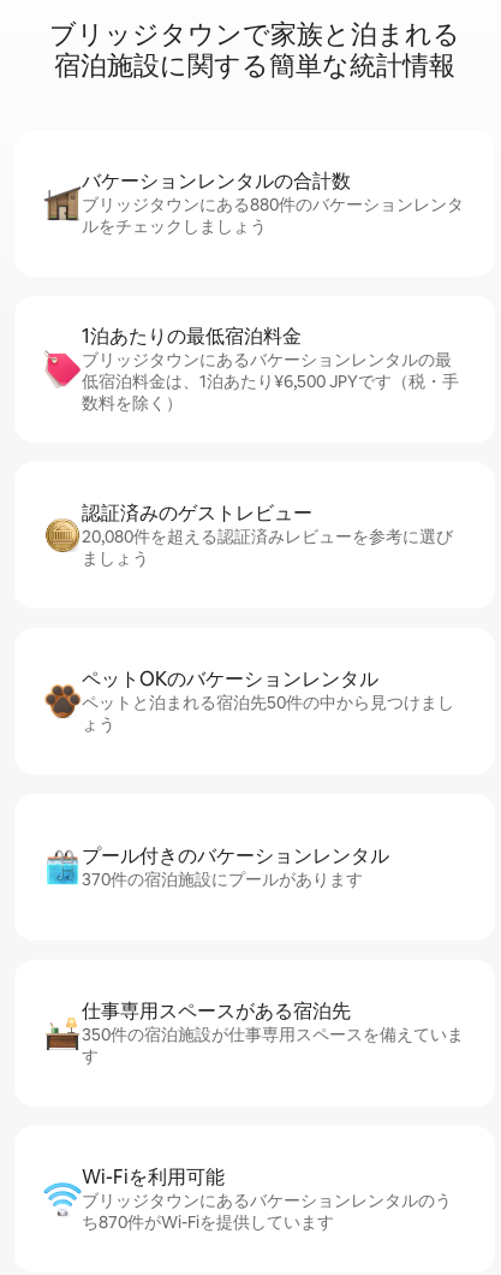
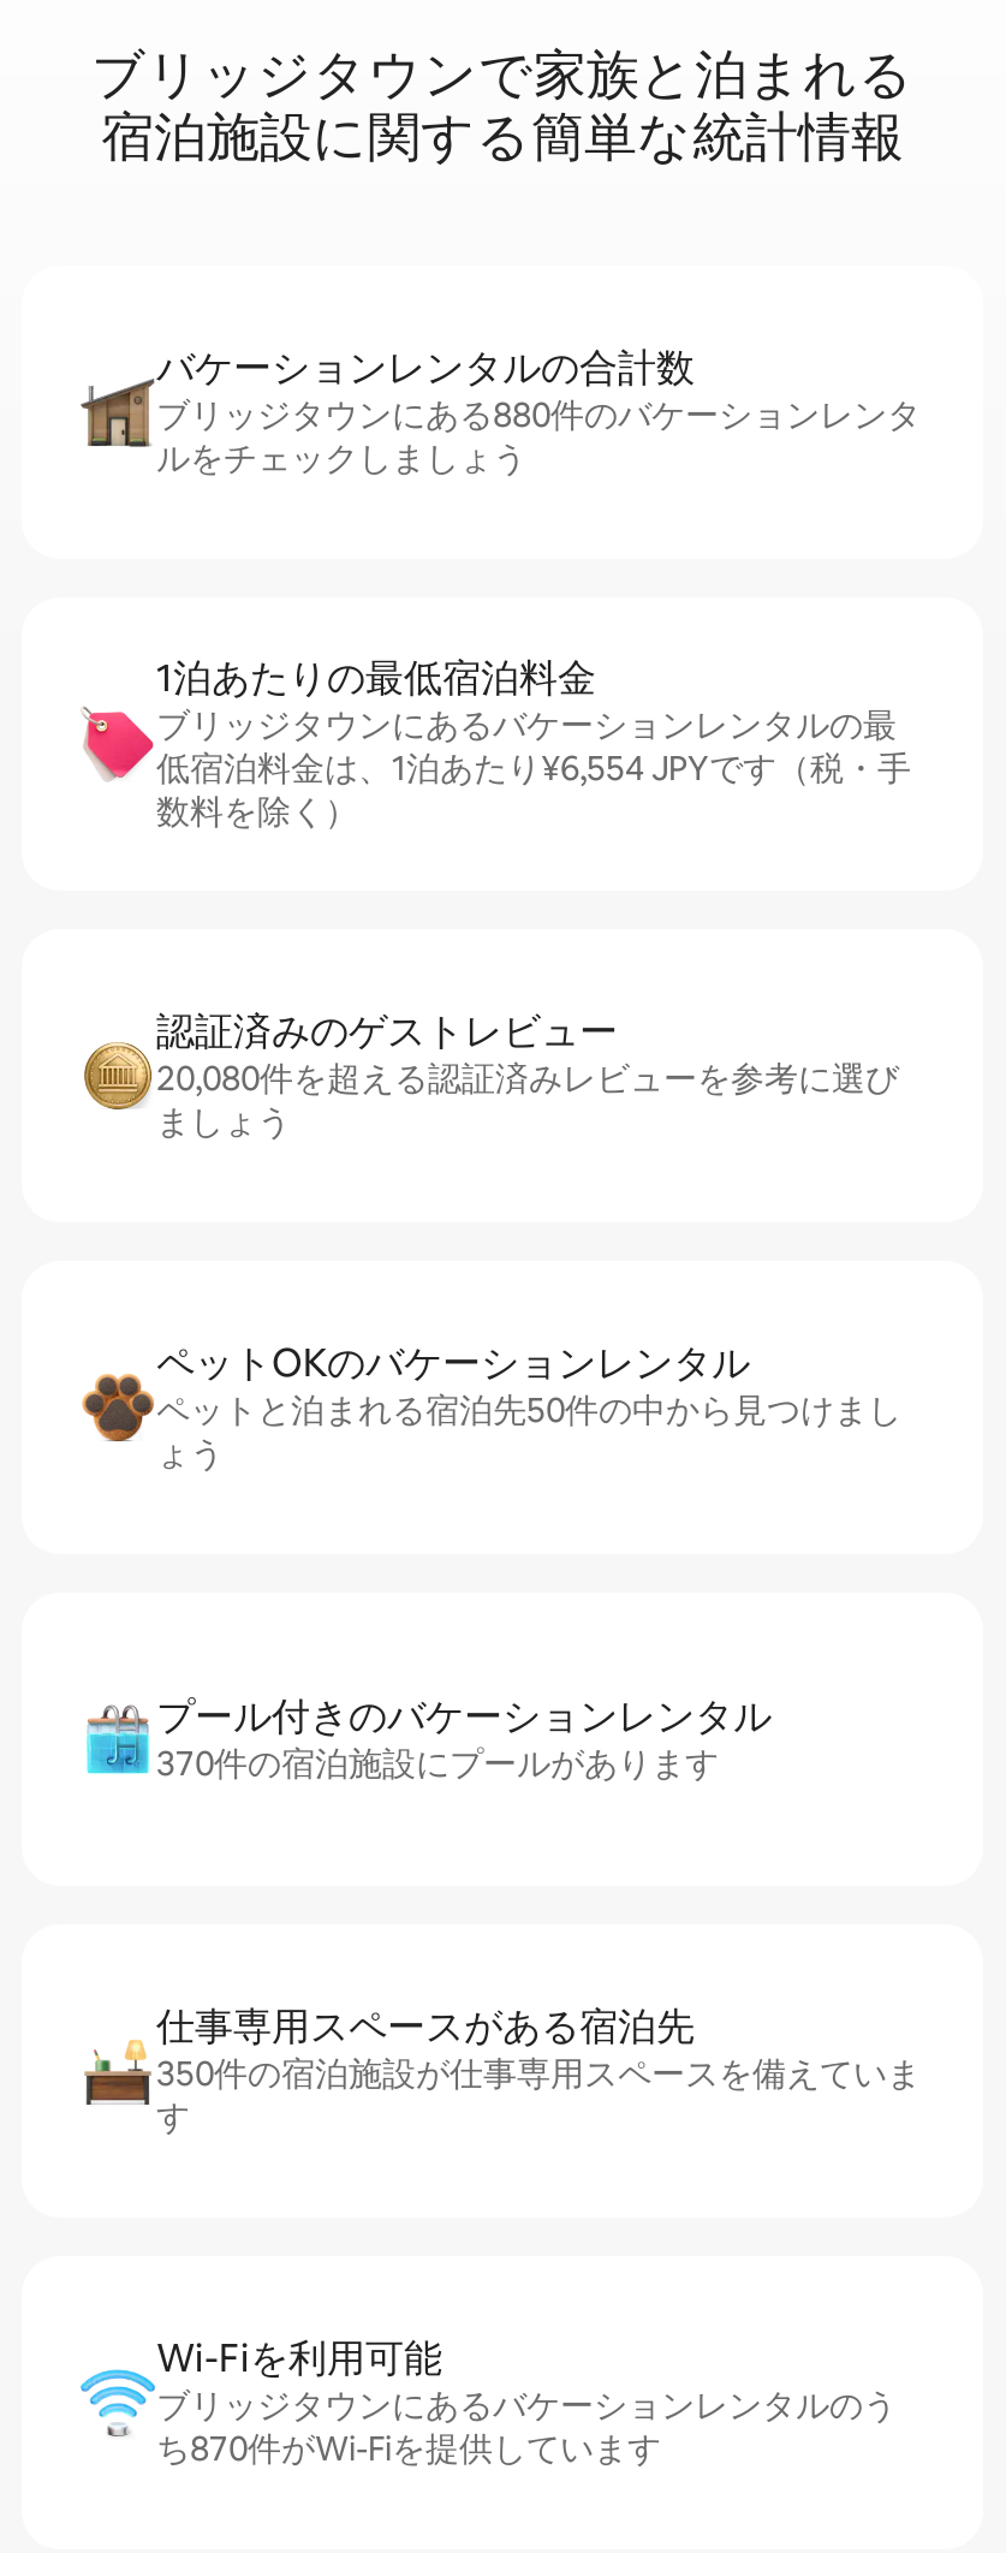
- 低宿泊料金は、1泊あたり¥6,500 JPYです（税・手
+ 低宿泊料金は、1泊あたり¥6,554 JPYです（税・手
